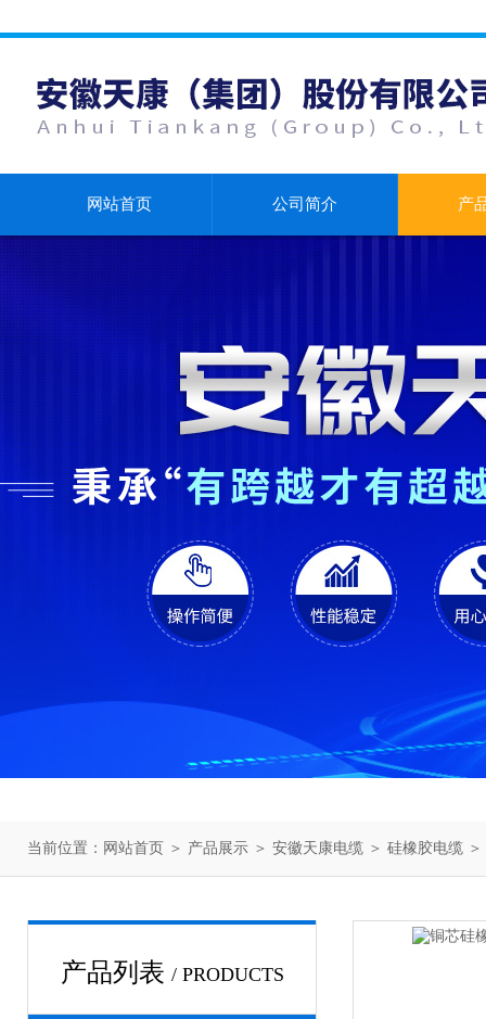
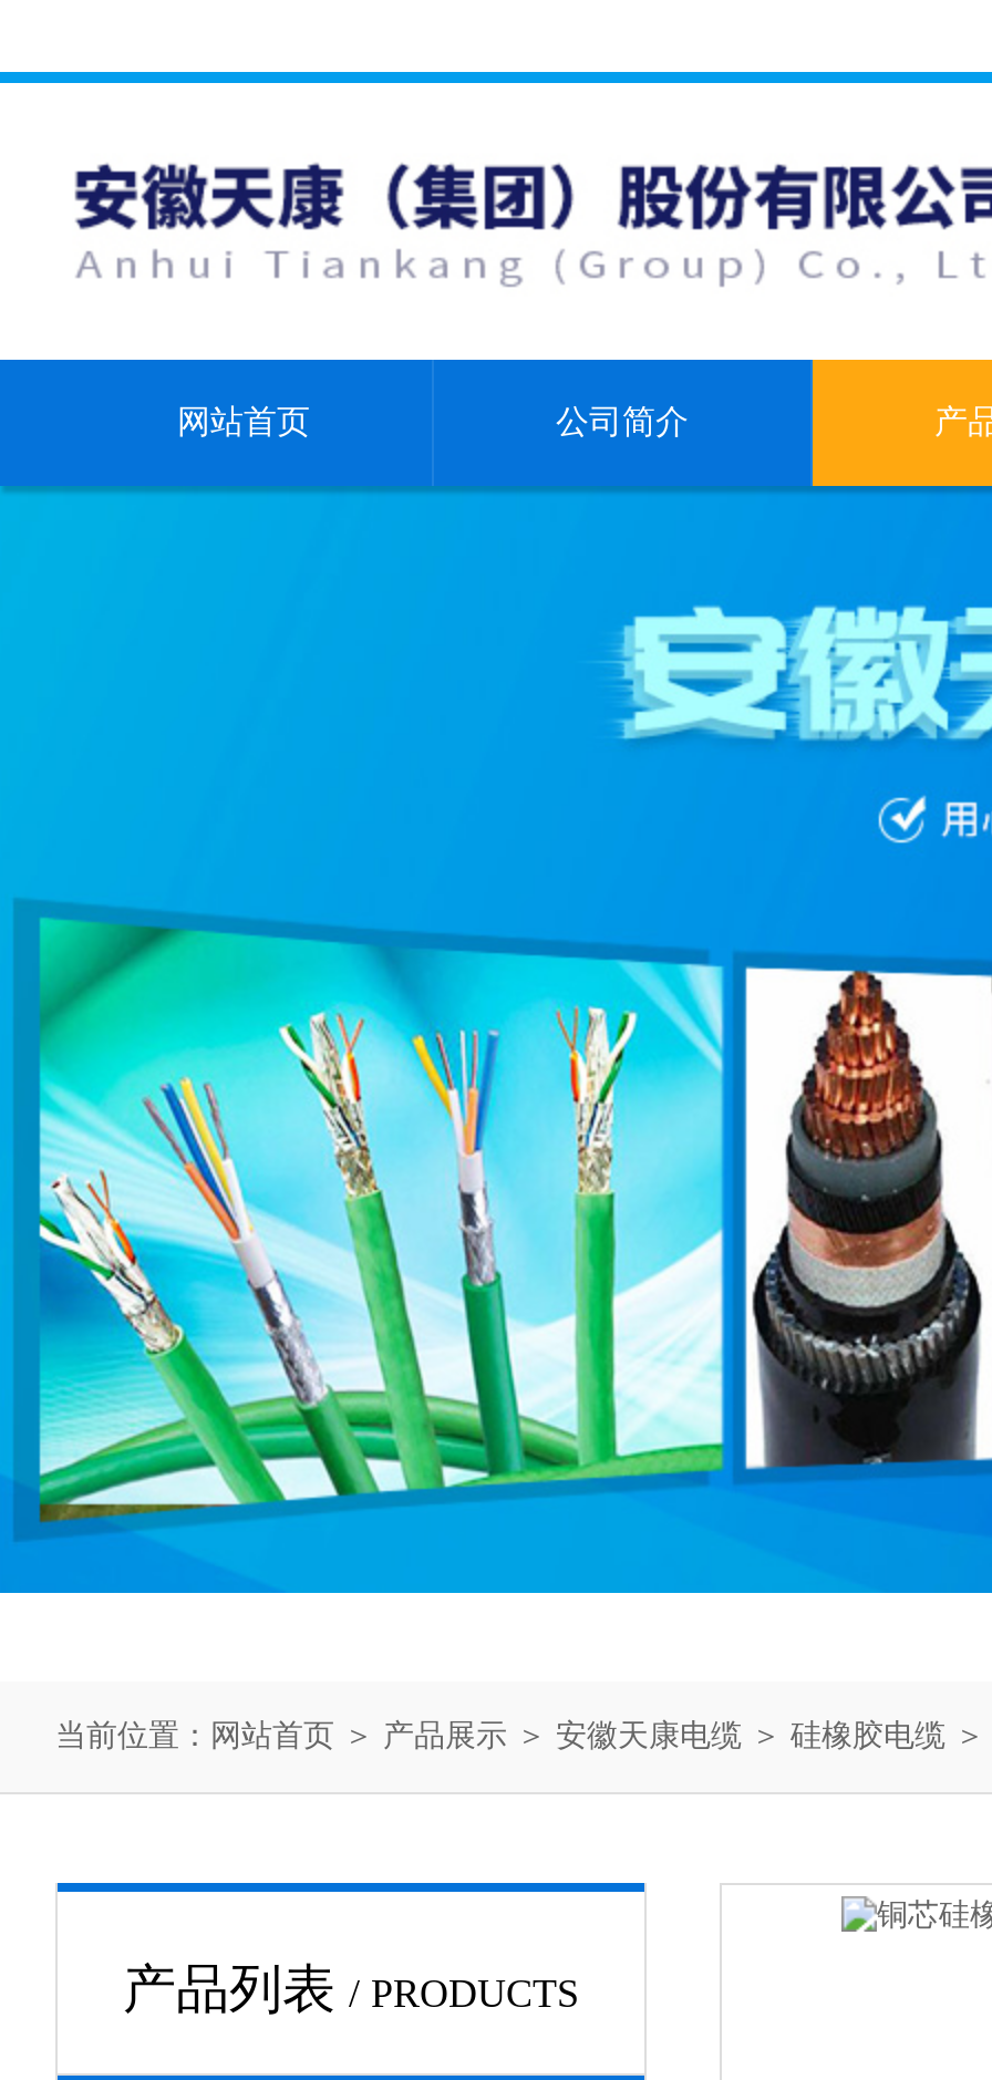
- [image]
+ [image]
